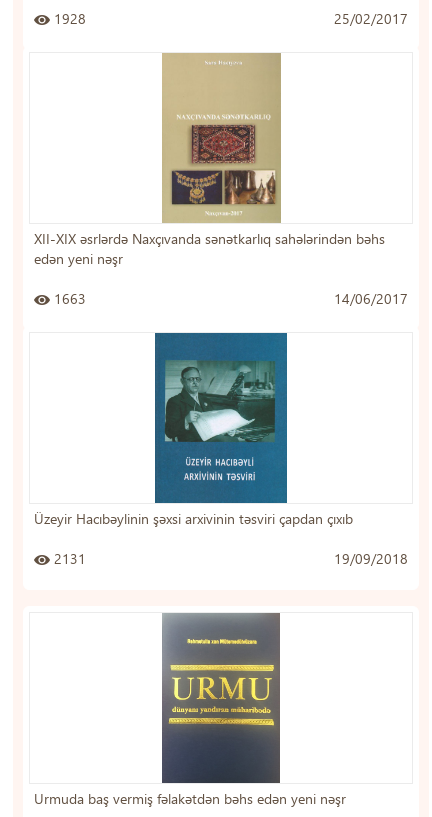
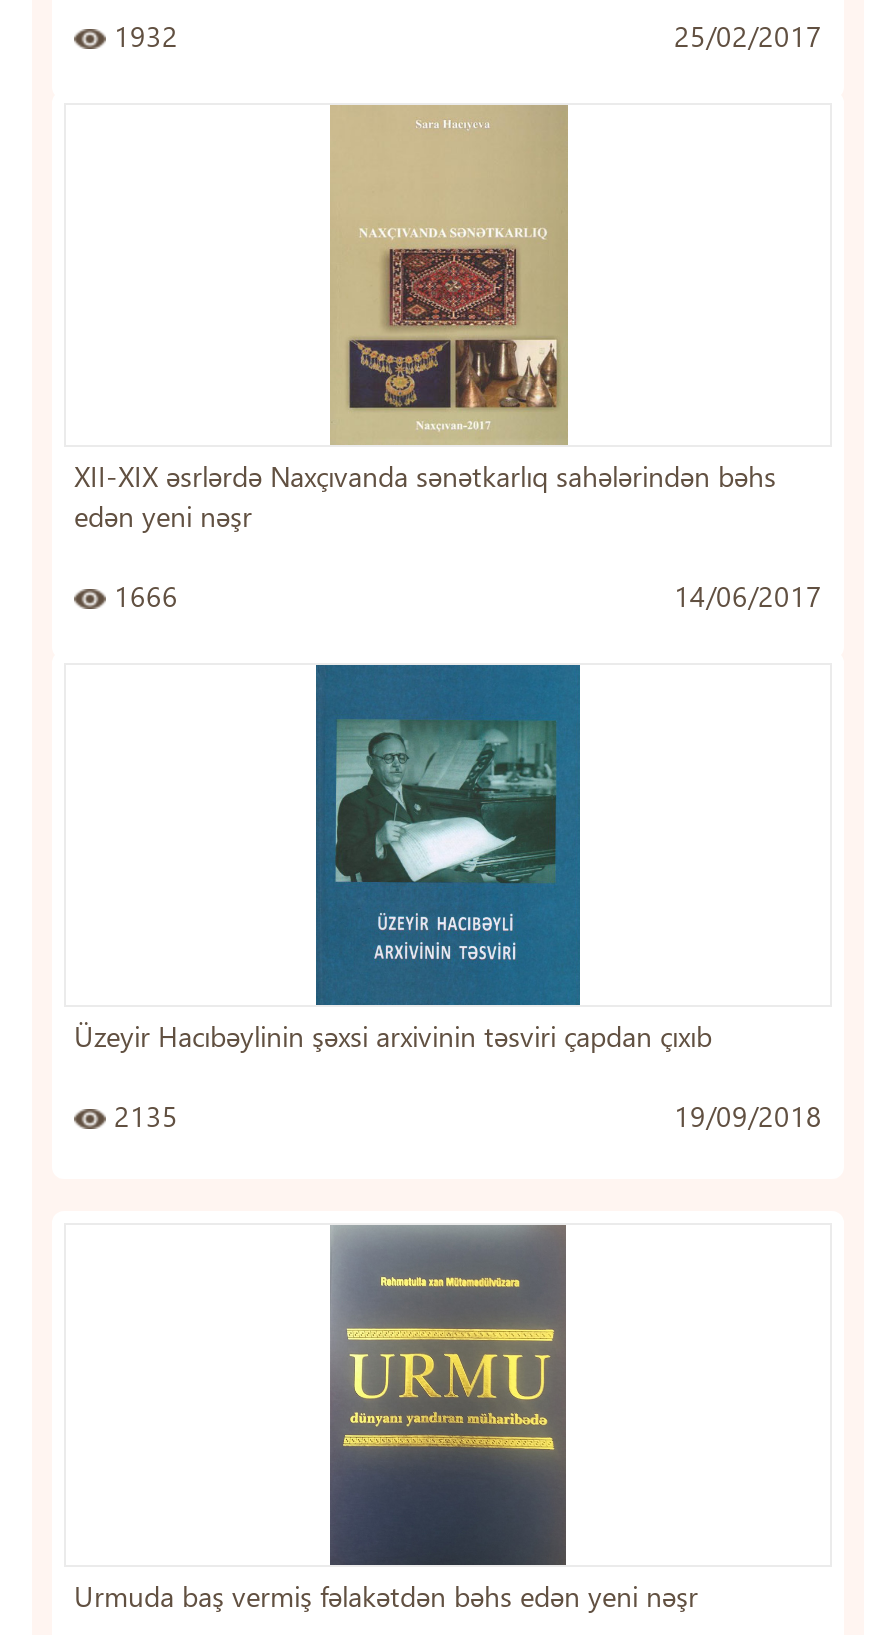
- 1928
+ 1932

- 1663
+ 1666

- 2131
+ 2135
